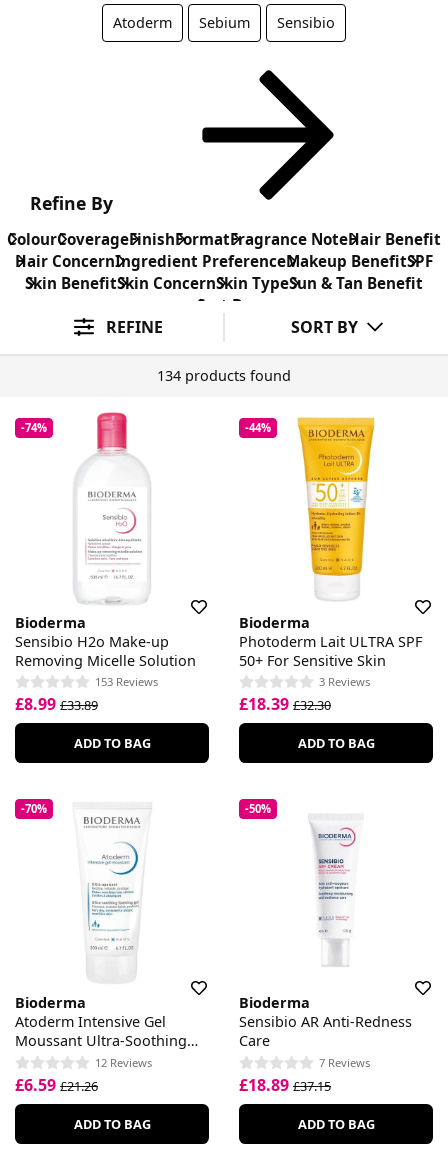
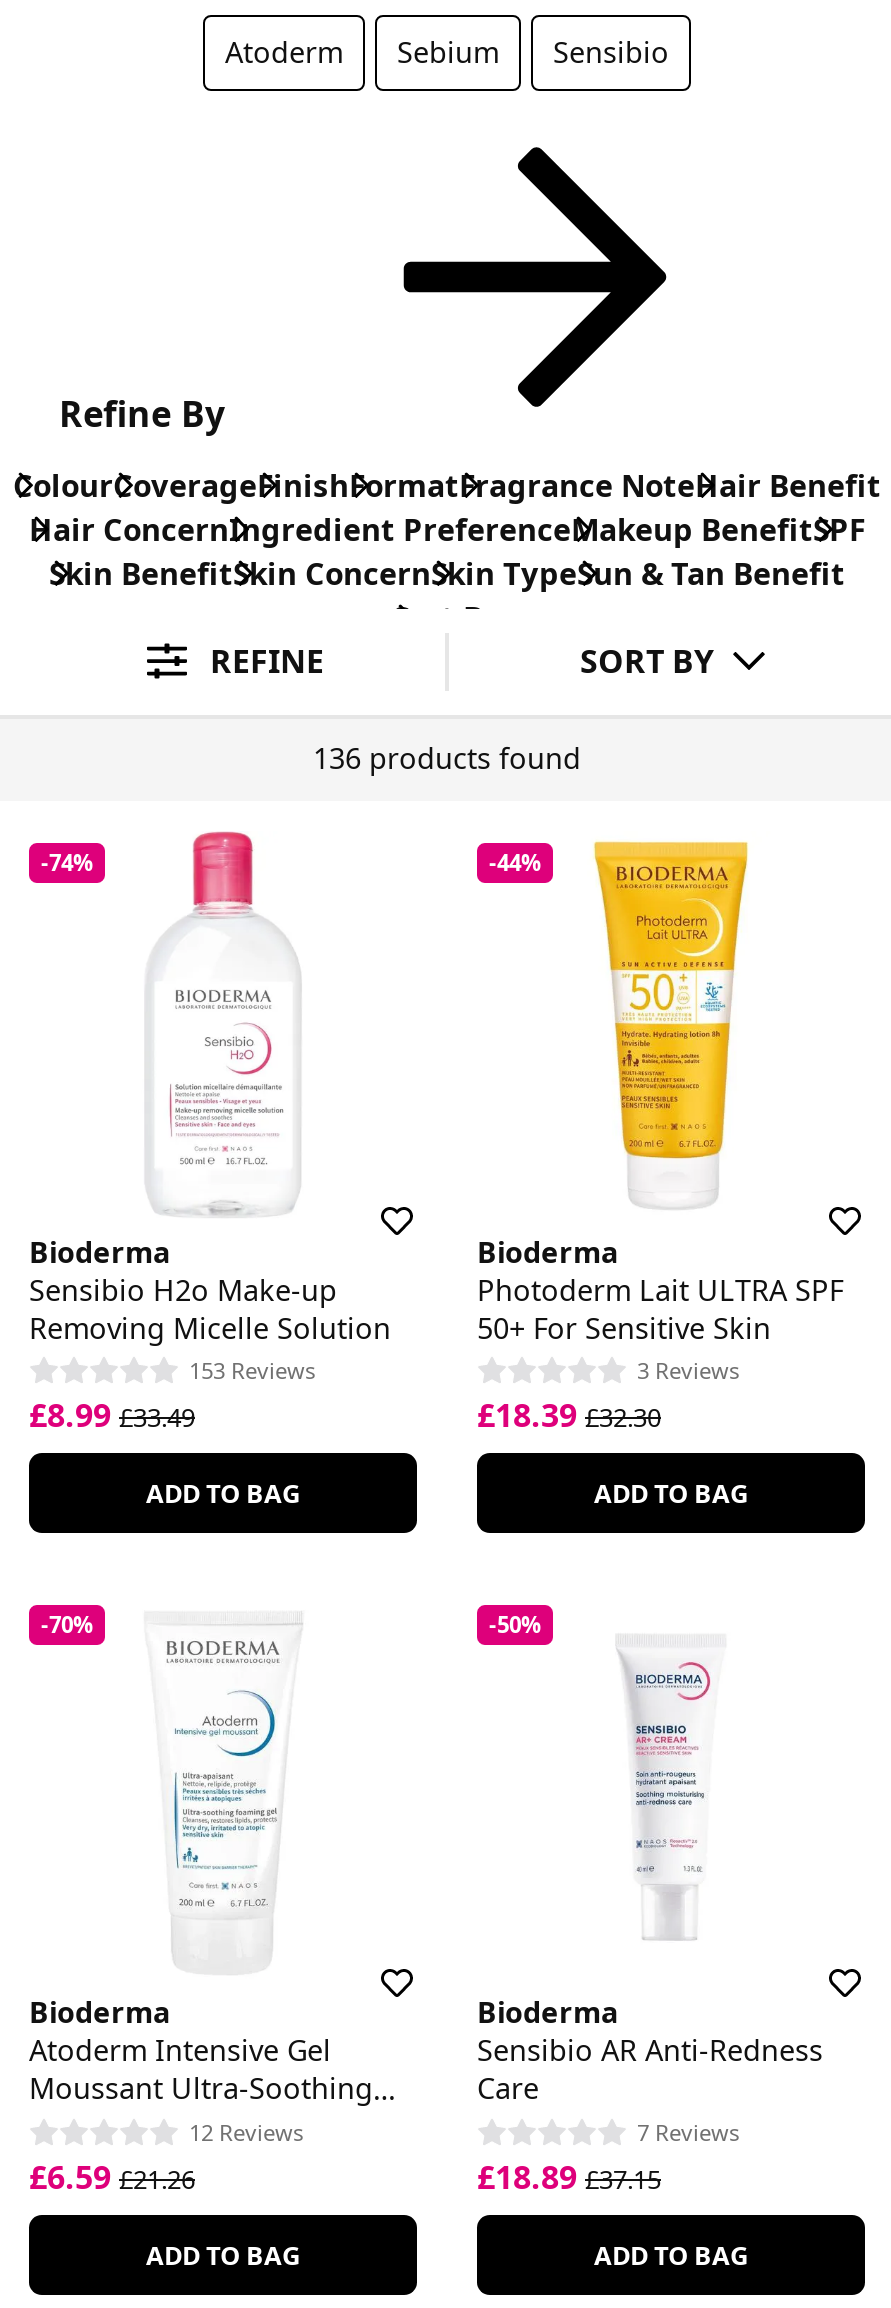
- 134 products found
+ 136 products found

- £8.99 £33.89
+ £8.99 £33.49
